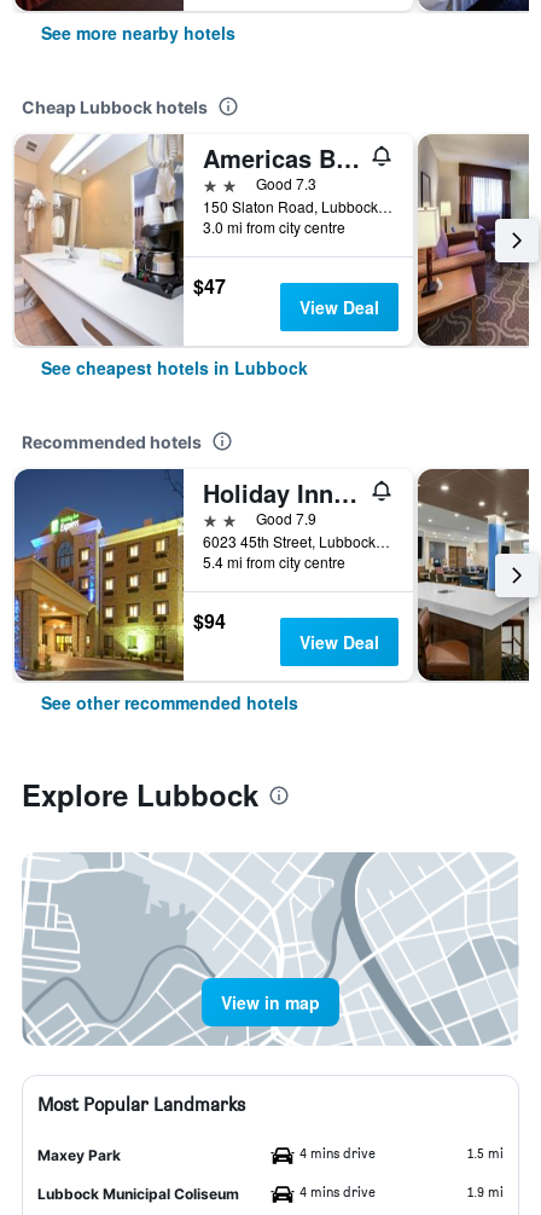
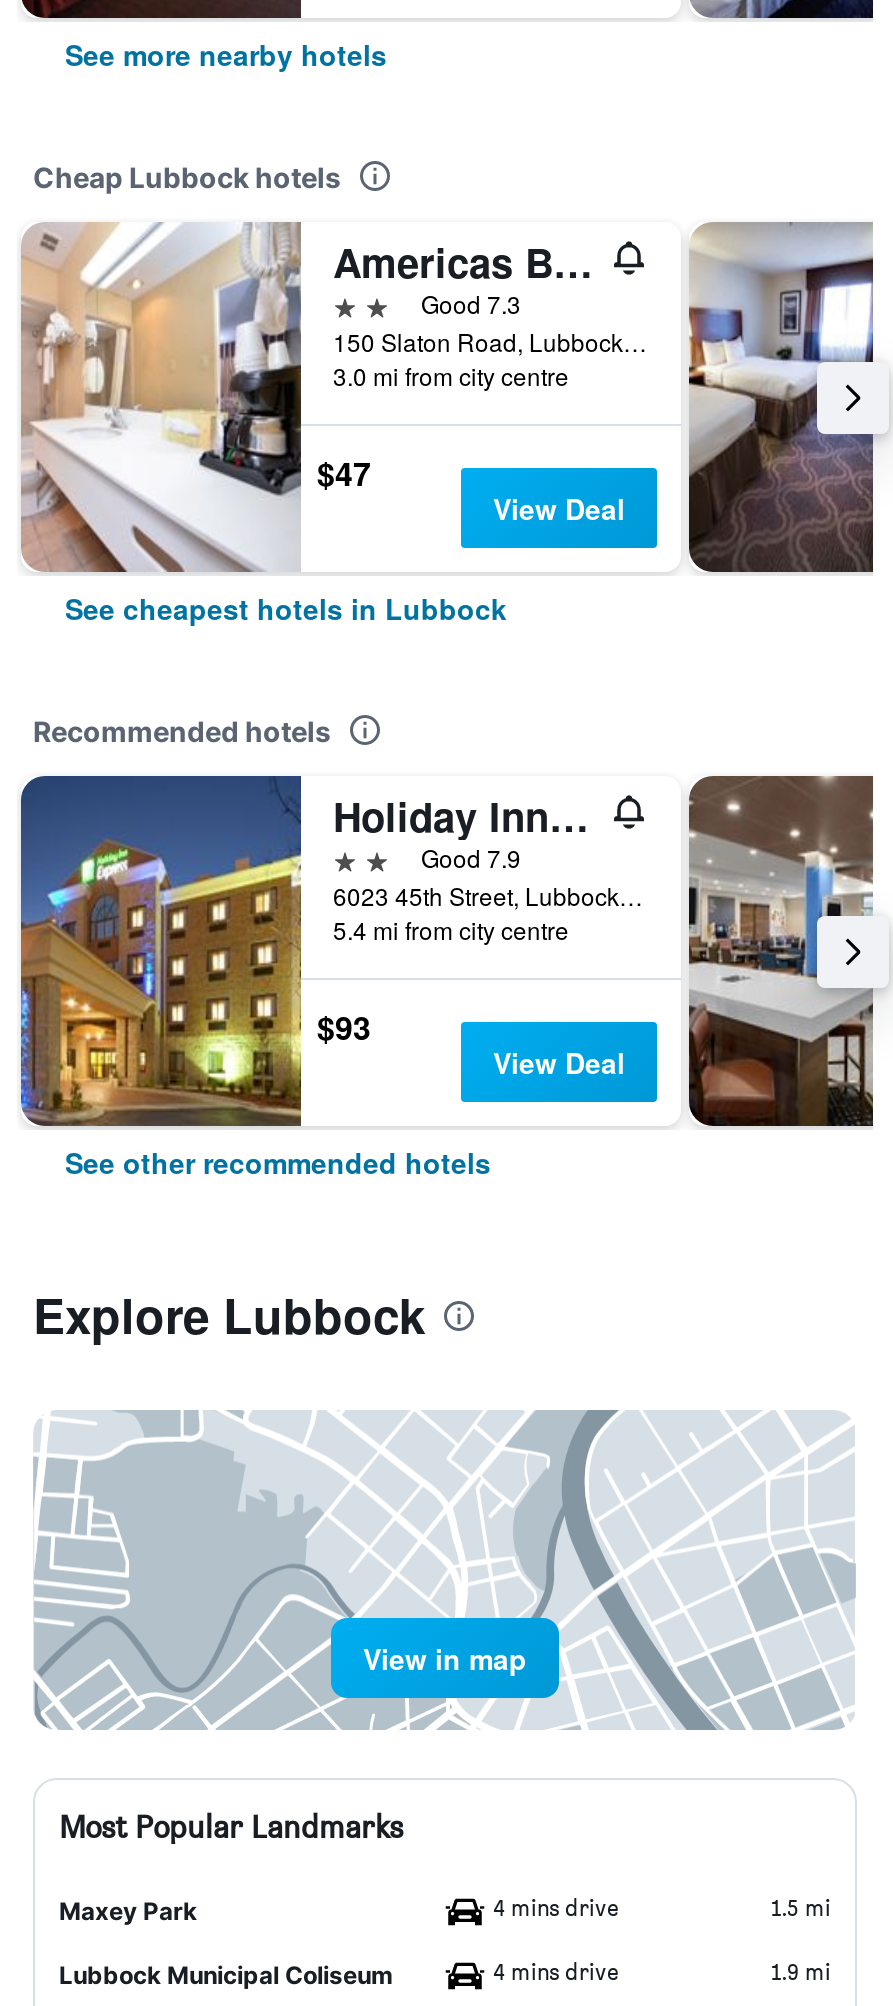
- [image]
+ [image]

- $94
+ $93
